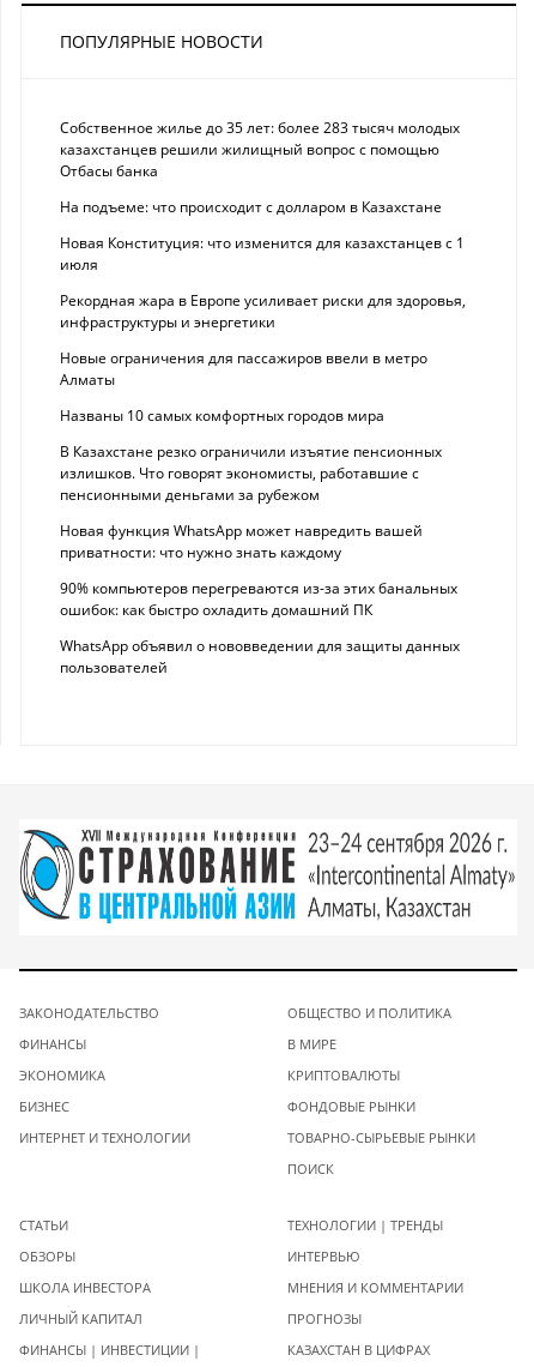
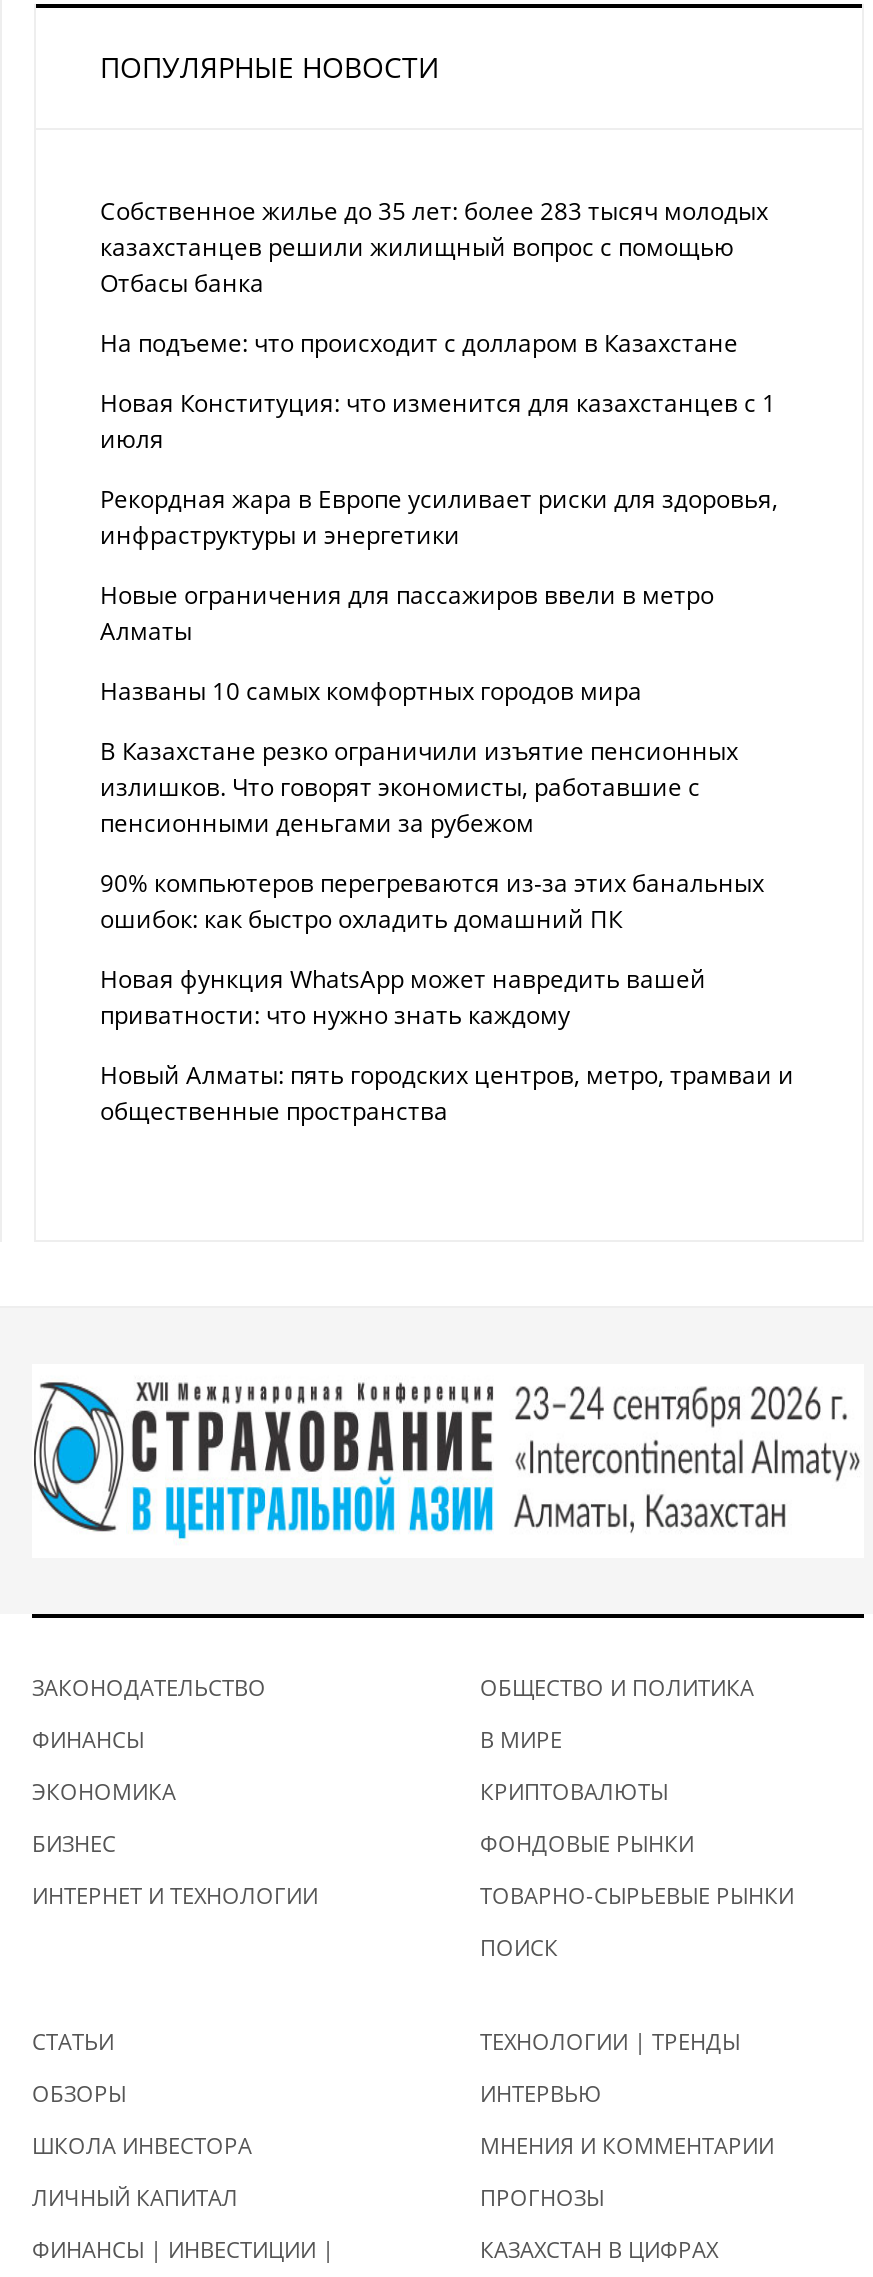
moved down: Новая функция WhatsApp может навредить вашей | приватности: что нужно знать каждому

moved up: 90% компьютеров перегреваются из-за этих банальных | ошибок: как быстро охладить домашний ПК

- WhatsApp объявил о нововведении для защиты данных
- пользователей
+ Новый Алматы: пять городских центров, метро, трамваи и
+ общественные пространства
